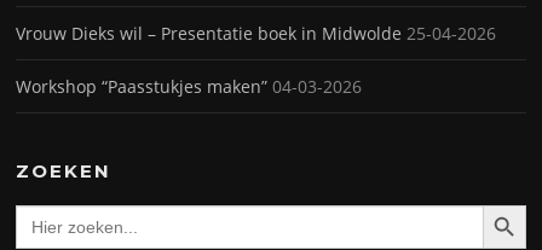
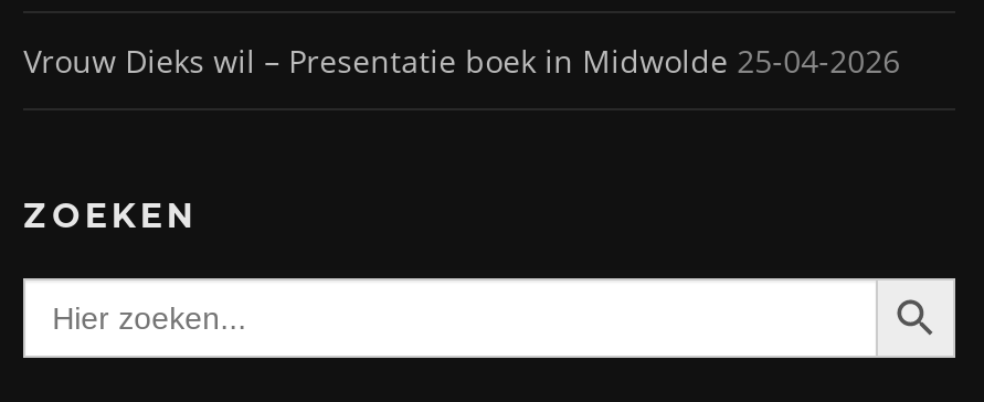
- Workshop “Paasstukjes maken” 04-03-2026
